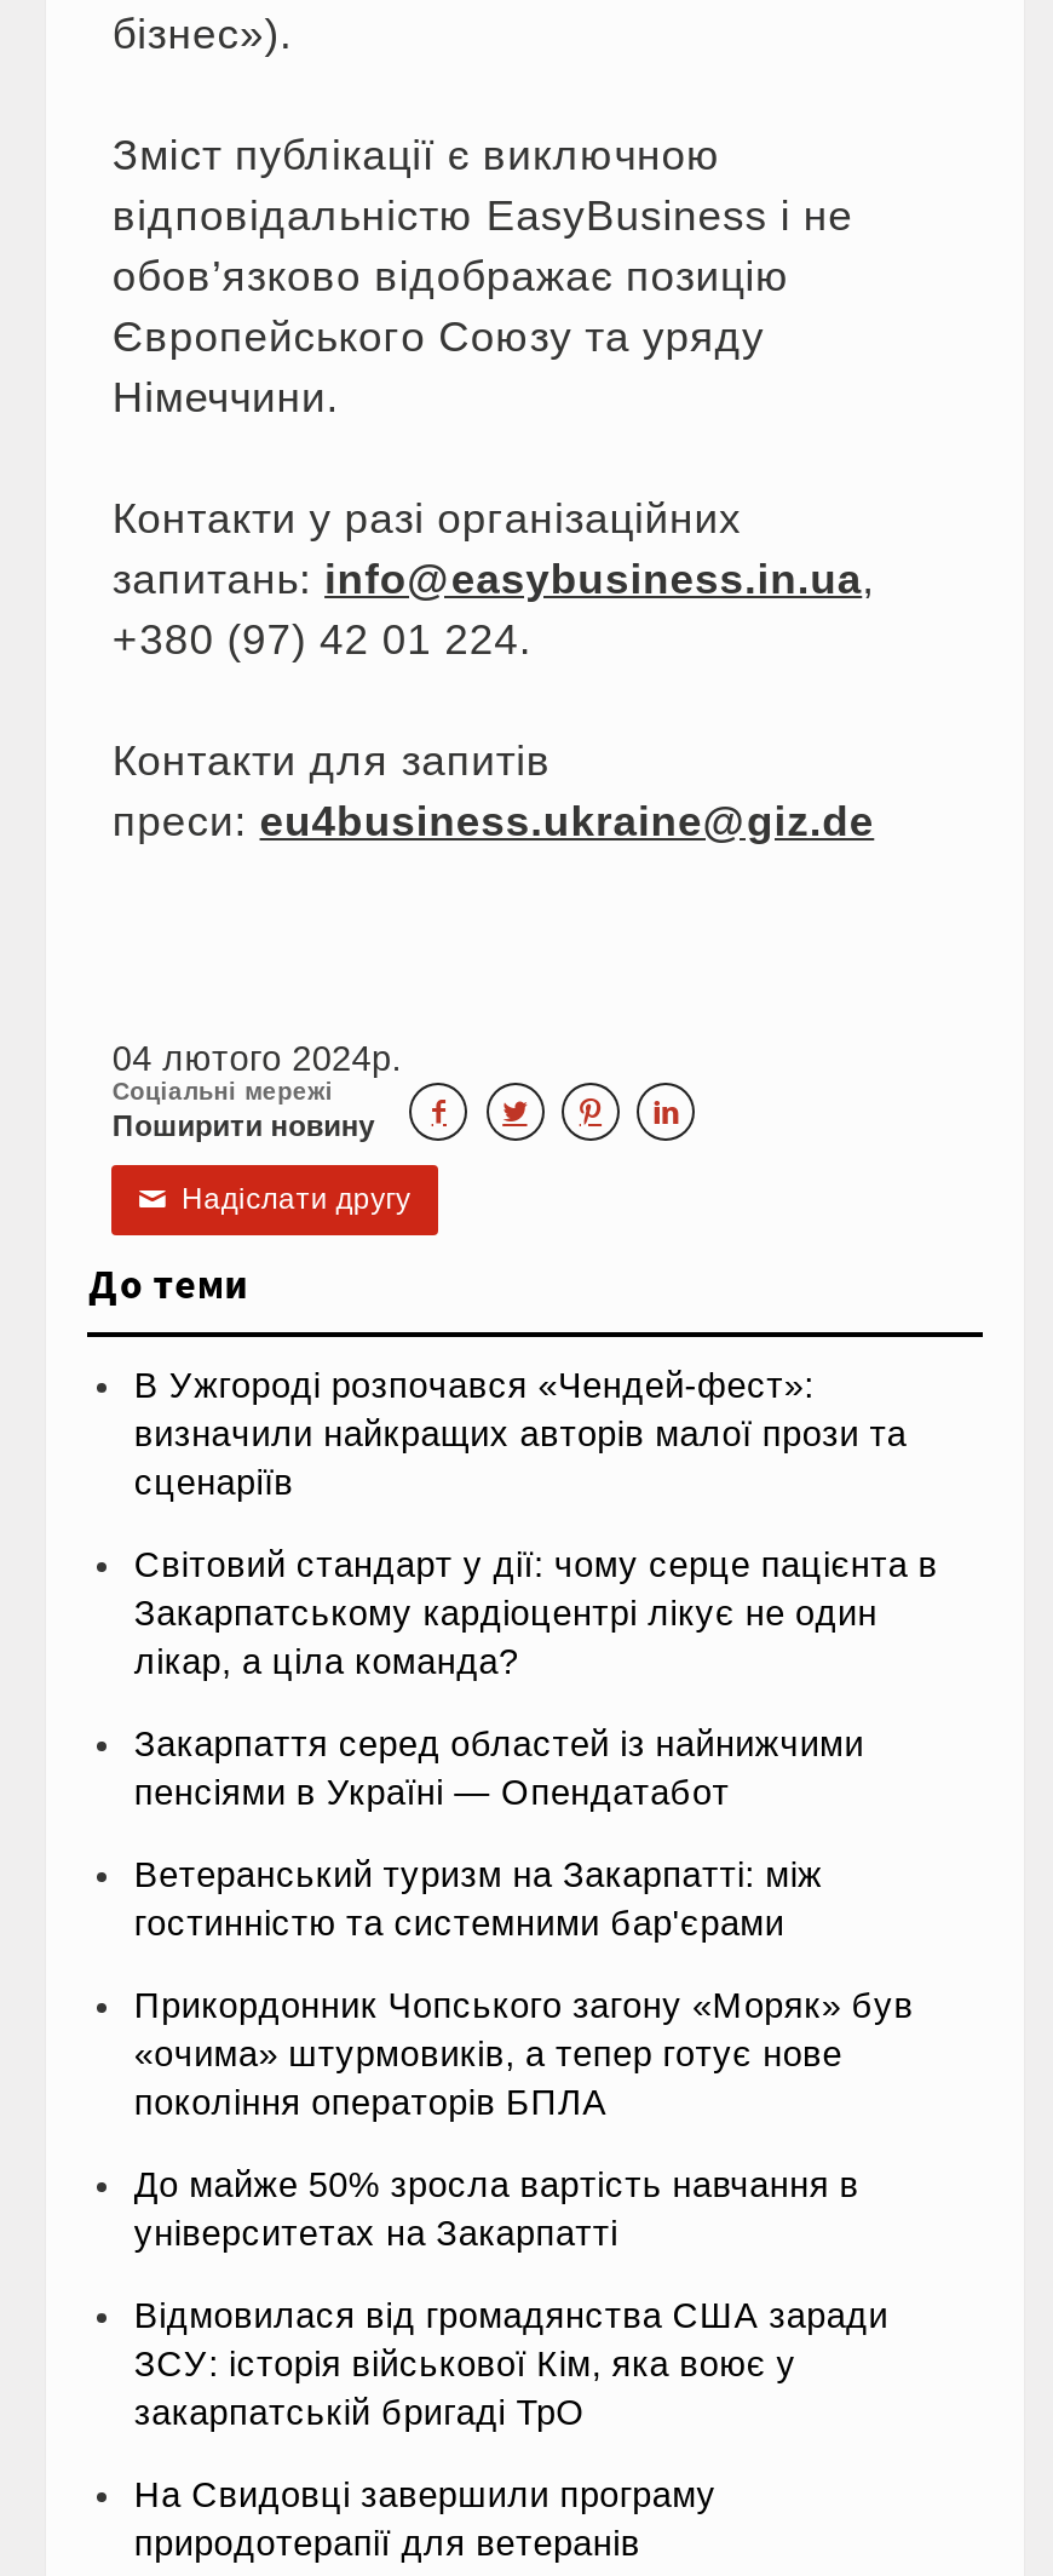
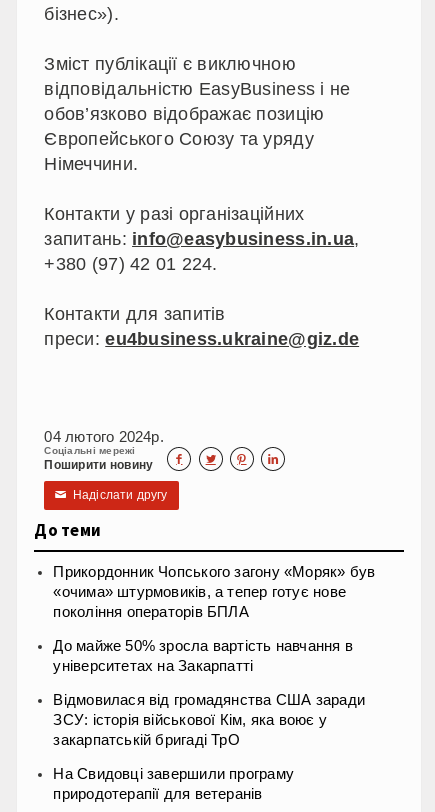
- В Ужгороді розпочався «Чендей-фест»:
- визначили найкращих авторів малої прози та
- сценаріїв
- Світовий стандарт у дії: чому серце пацієнта в
- Закарпатському кардіоцентрі лікує не один
- лікар, а ціла команда?
- Закарпаття серед областей із найнижчими
- пенсіями в Україні — Опендатабот
- Ветеранський туризм на Закарпатті: між
- гостинністю та системними бар'єрами
